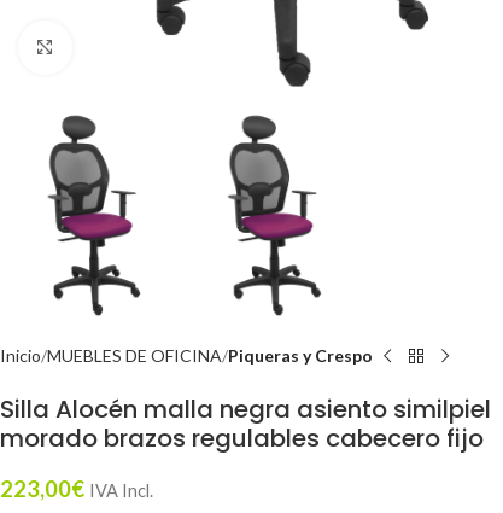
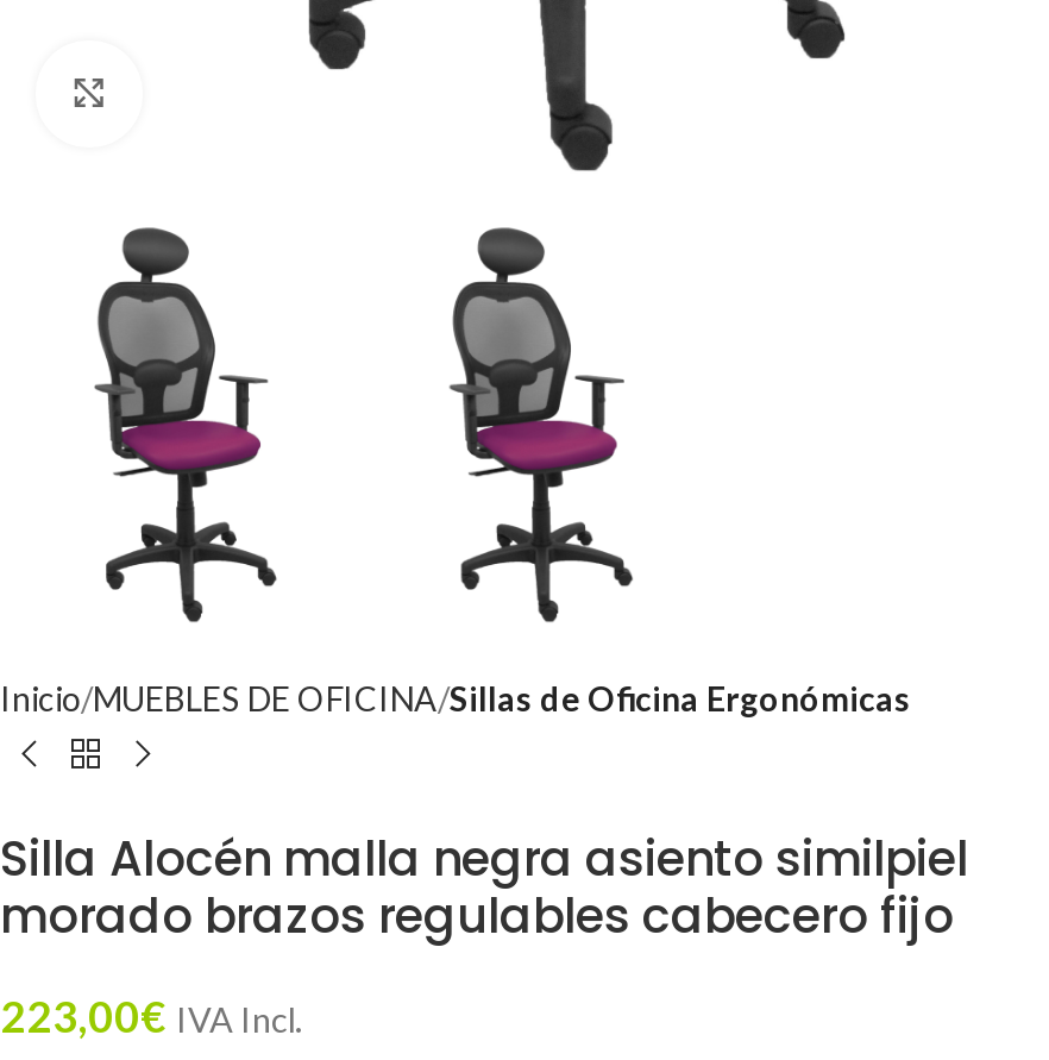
- Inicio MUEBLES DE OFICINA Piqueras y Crespo
+ Inicio MUEBLES DE OFICINA Sillas de Oficina Ergonómicas
